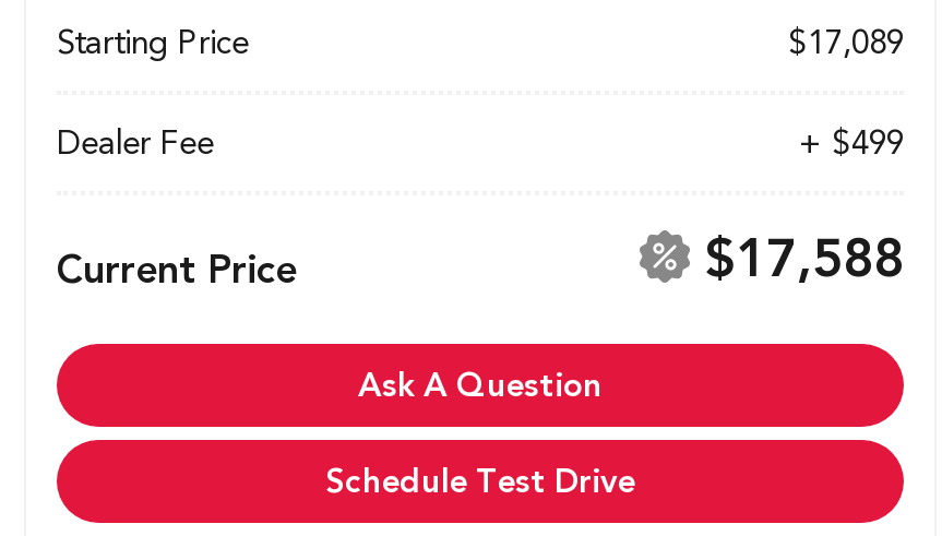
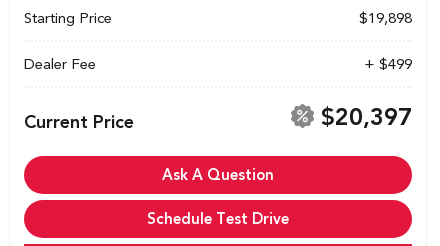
- $17,089
+ $19,898

- $17,588
+ $20,397
